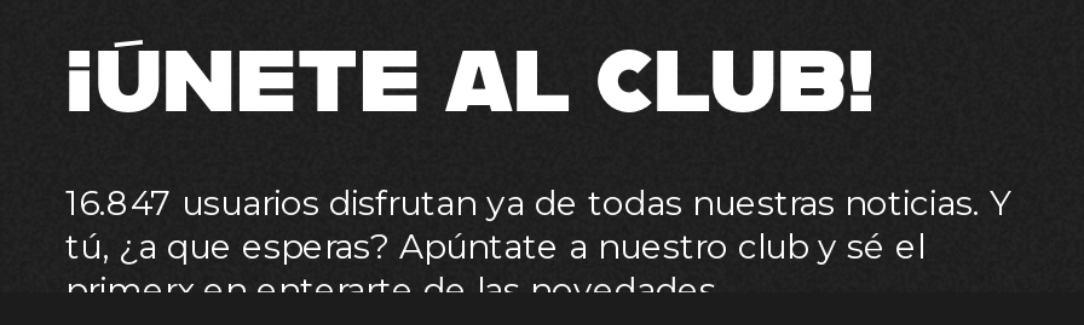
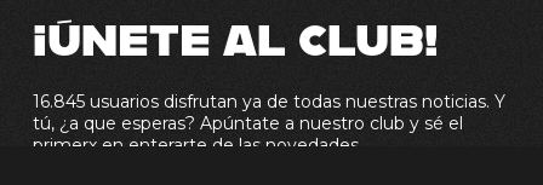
- 16.847 usuarios disfrutan ya de todas nuestras noticias. Y
+ 16.845 usuarios disfrutan ya de todas nuestras noticias. Y
